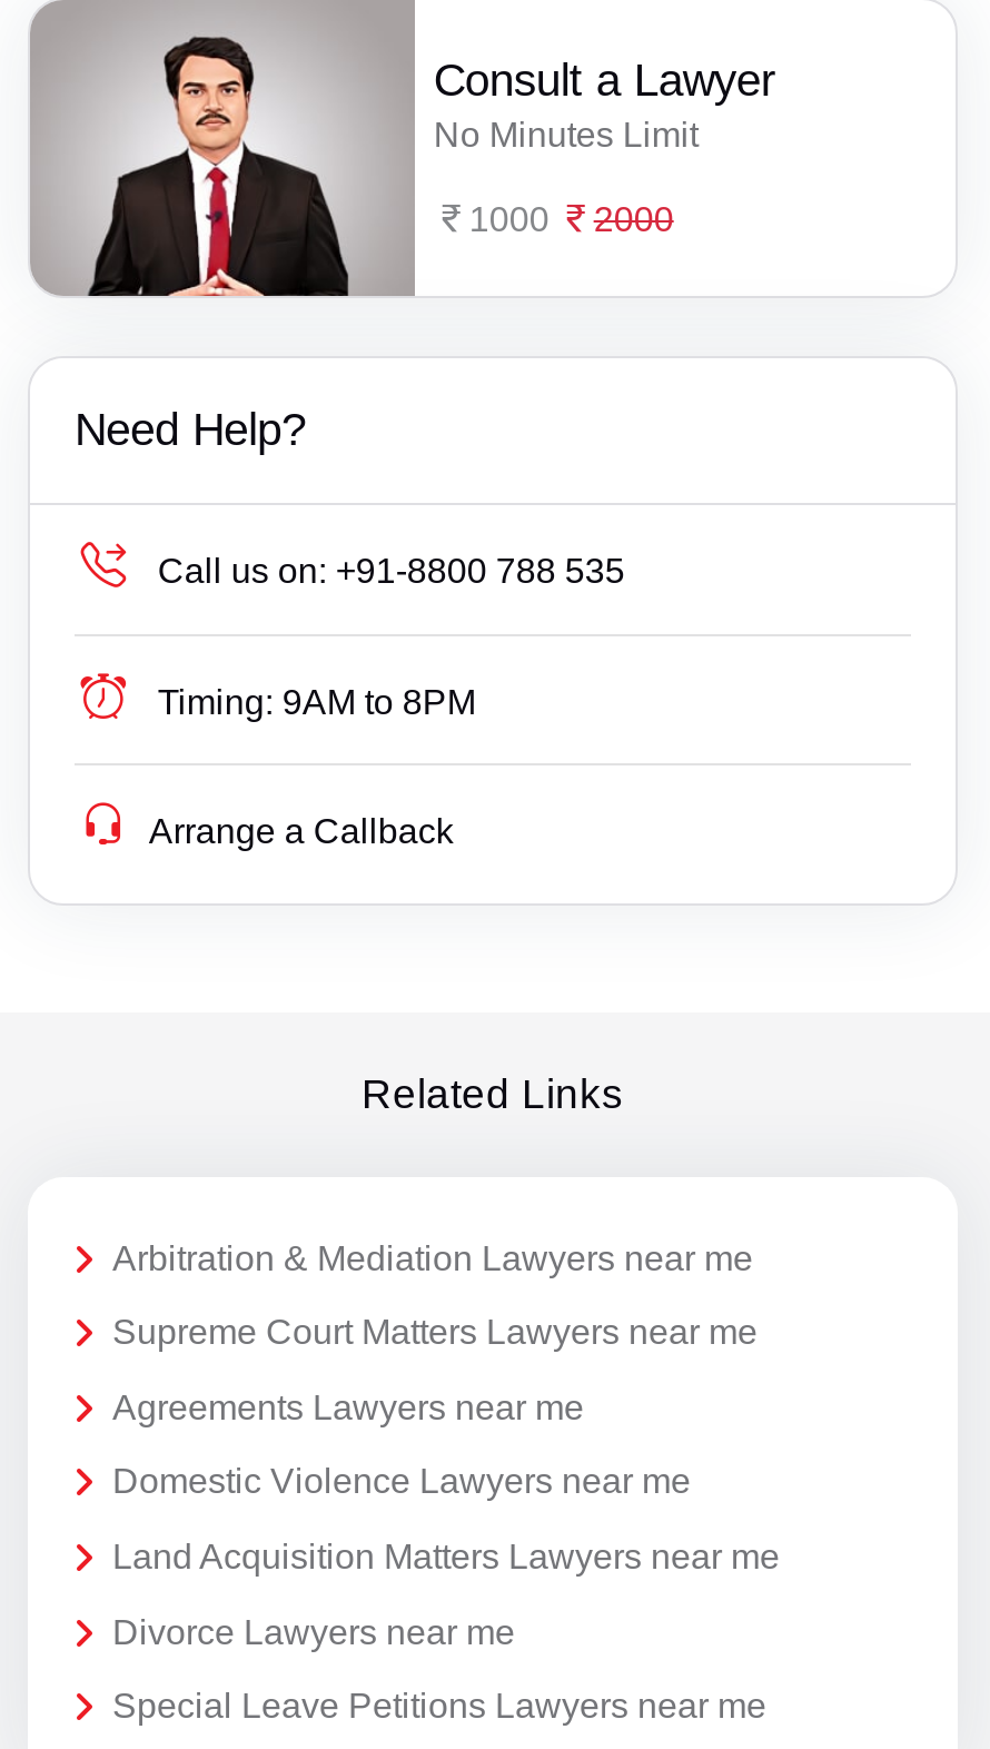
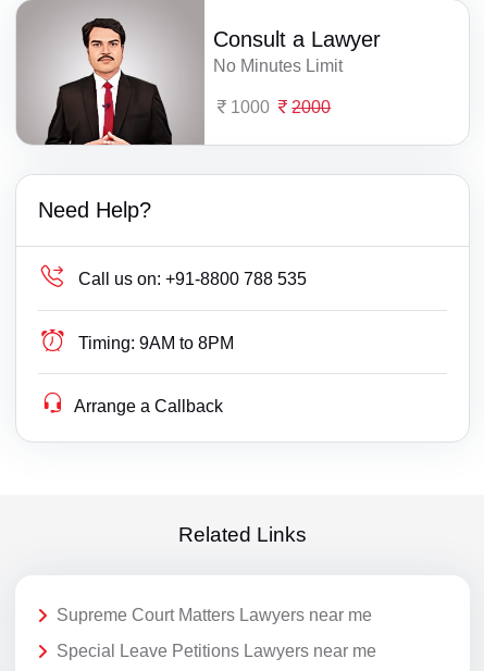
- Arbitration & Mediation Lawyers near me

- Agreements Lawyers near me
- Domestic Violence Lawyers near me
- Land Acquisition Matters Lawyers near me
- Divorce Lawyers near me
